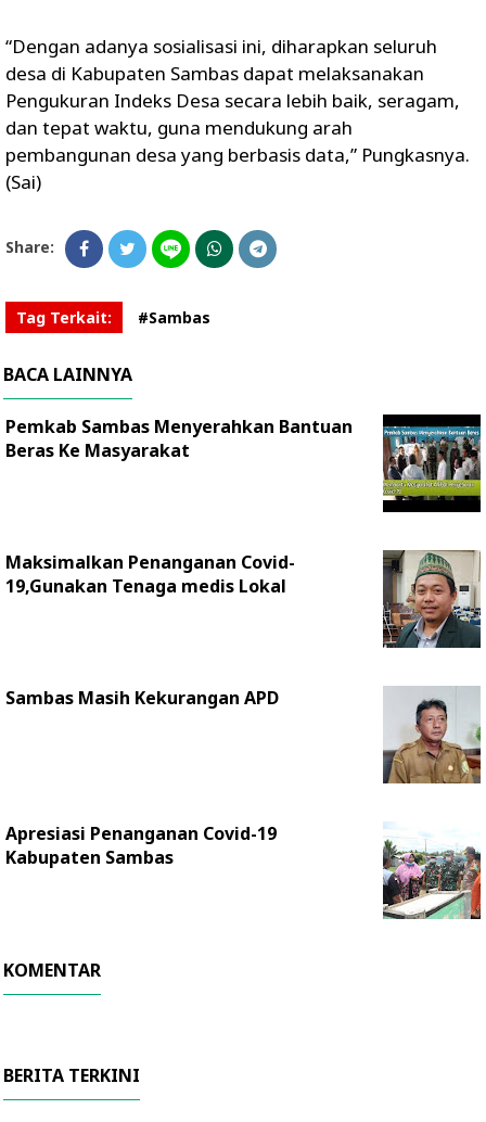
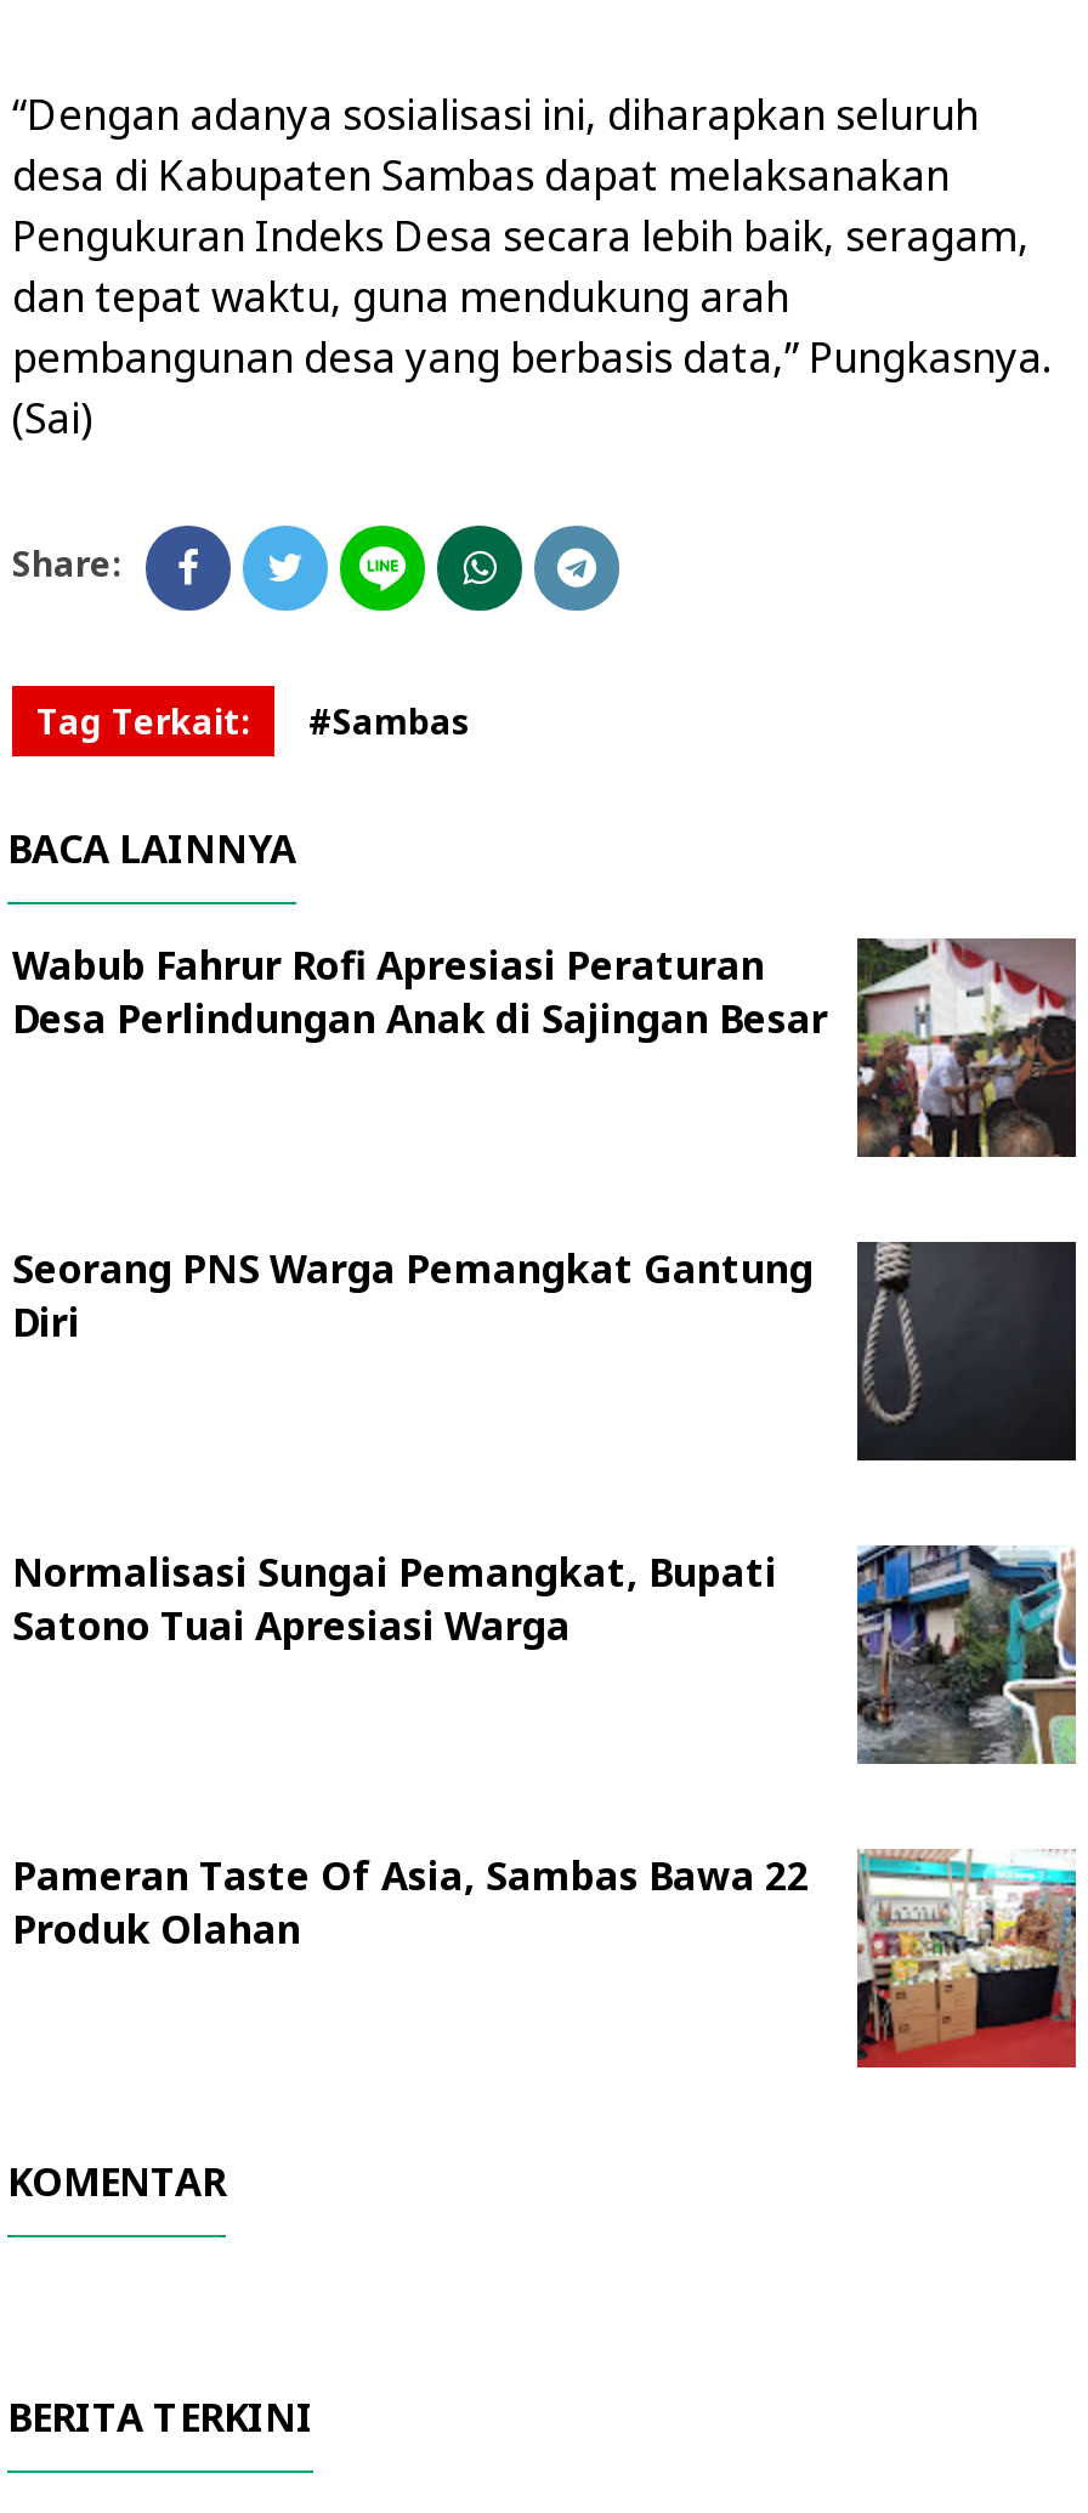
- [image]
- Pemkab Sambas Menyerahkan Bantuan
- Beras Ke Masyarakat
+ [image]
+ Wabub Fahrur Rofi Apresiasi Peraturan
+ Desa Perlindungan Anak di Sajingan Besar

- Maksimalkan Penanganan Covid-
- 19,Gunakan Tenaga medis Lokal
+ Seorang PNS Warga Pemangkat Gantung
+ Diri

- [image]
+ [image]

- Sambas Masih Kekurangan APD
+ Normalisasi Sungai Pemangkat, Bupati
+ Satono Tuai Apresiasi Warga

- [image]
+ [image]

- Apresiasi Penanganan Covid-19
- Kabupaten Sambas
+ Pameran Taste Of Asia, Sambas Bawa 22
+ Produk Olahan

- [image]
+ [image]
